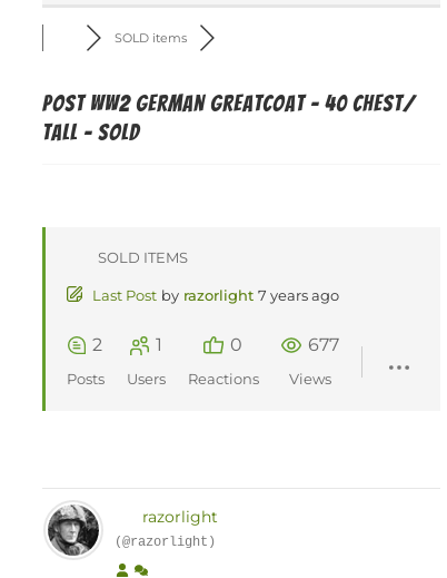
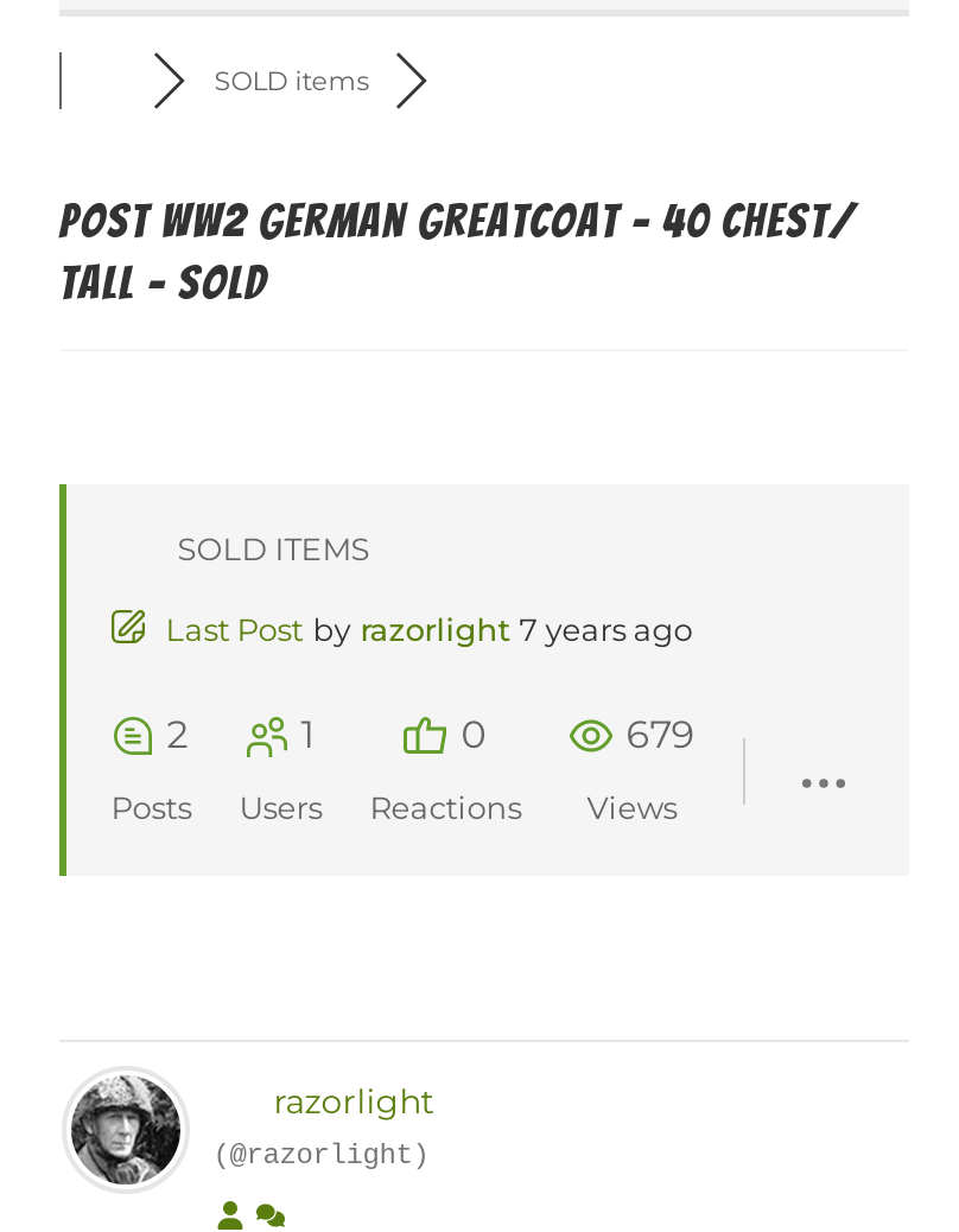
- 677
+ 679
